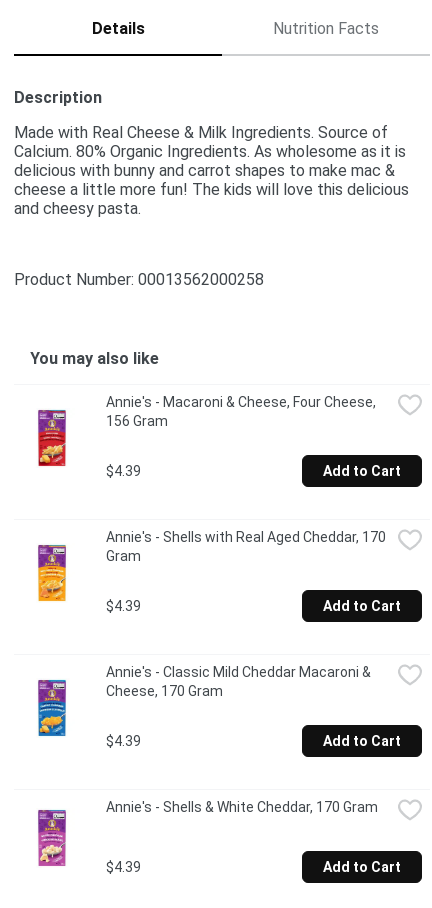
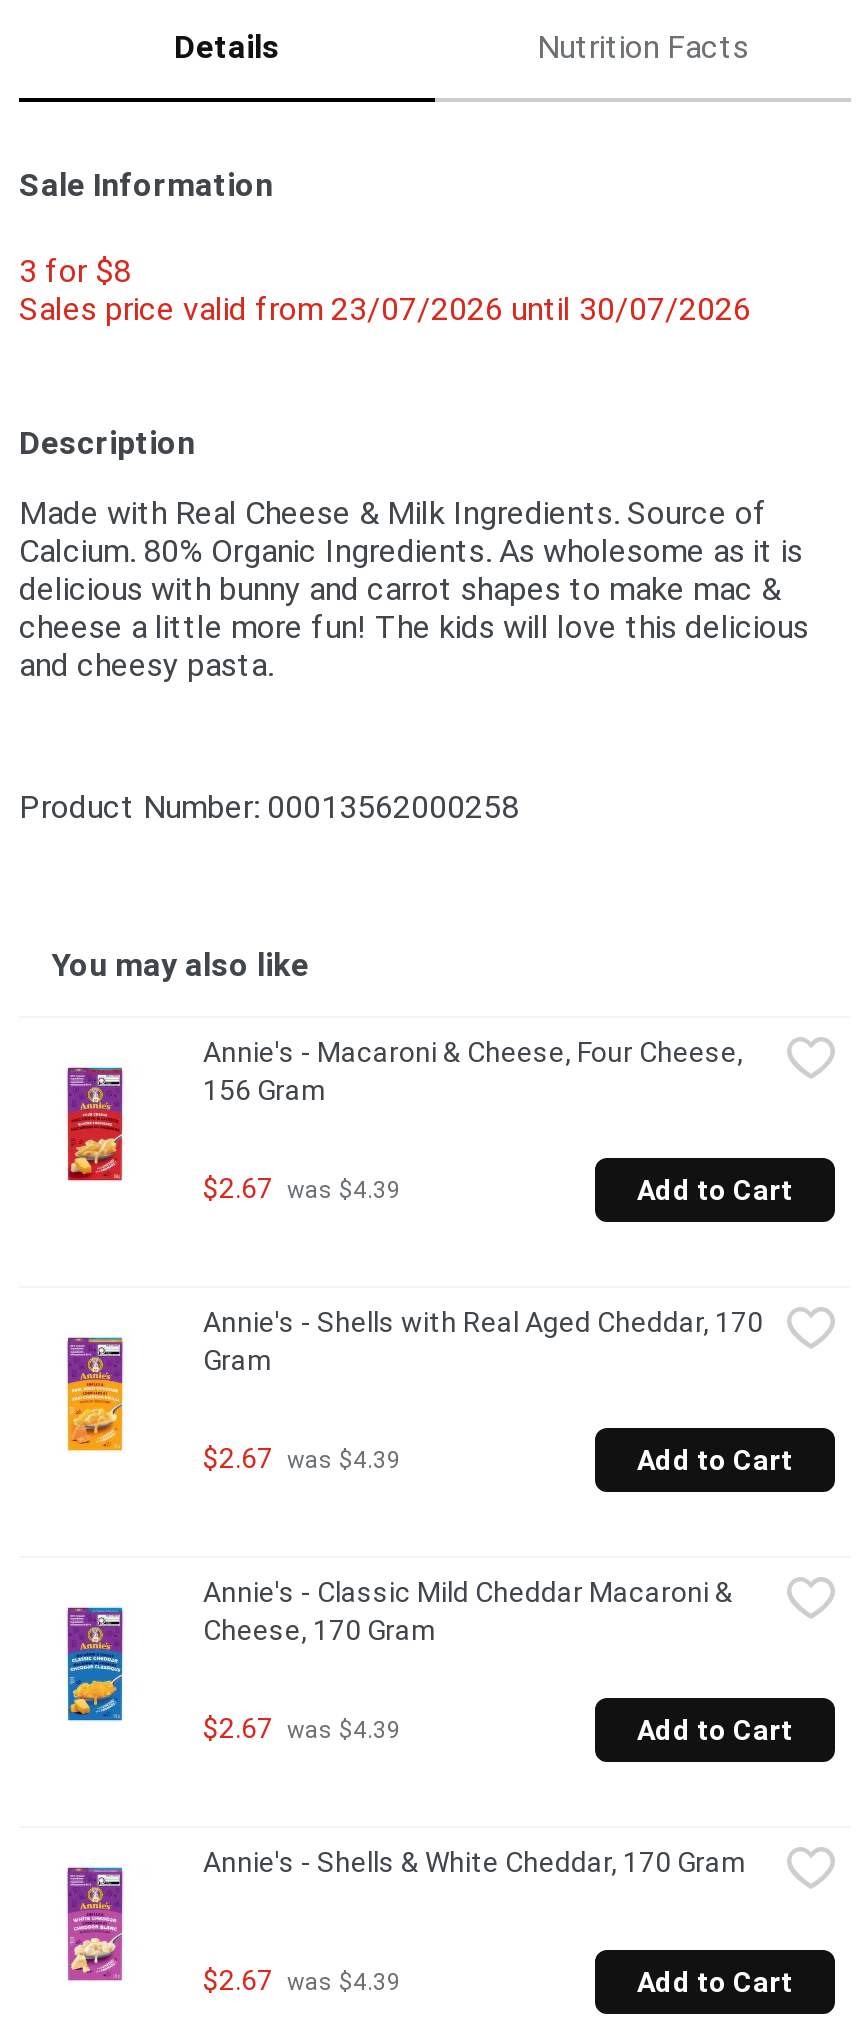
+ Sale Information
+ 3 for $8
+ Sales price valid from 23/07/2026 until 30/07/2026

- $4.39
+ $2.67 was $4.39

- $4.39
+ $2.67 was $4.39

- $4.39
+ $2.67 was $4.39

- $4.39
+ $2.67 was $4.39
